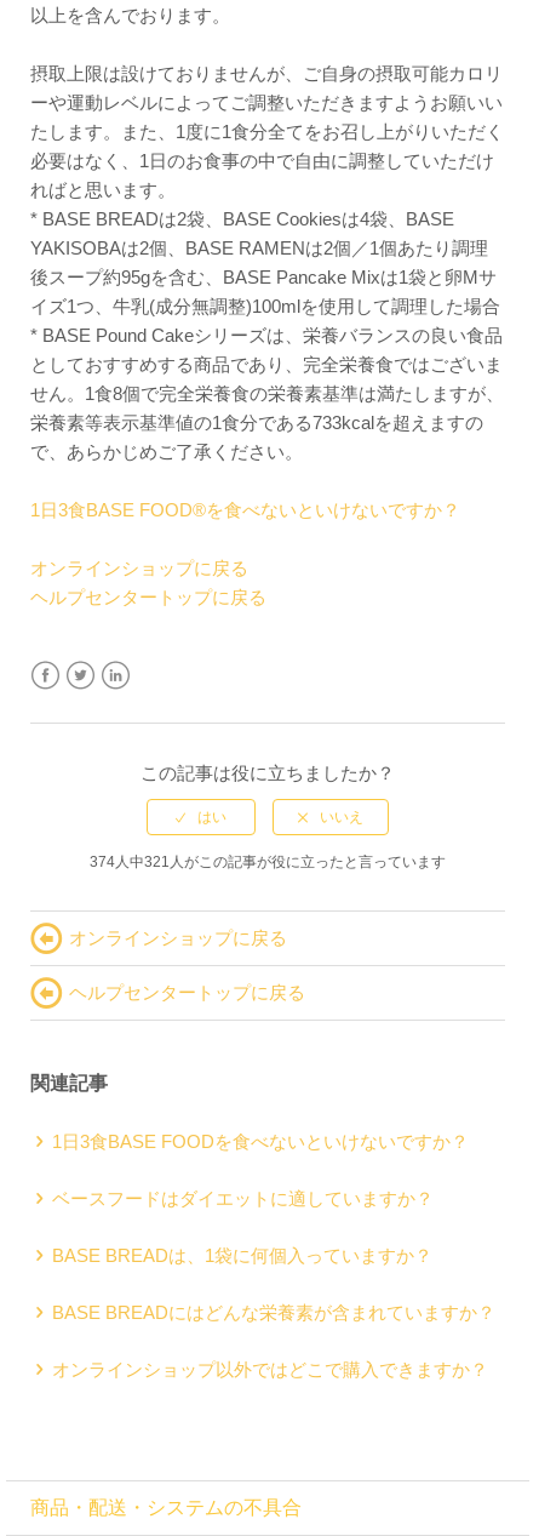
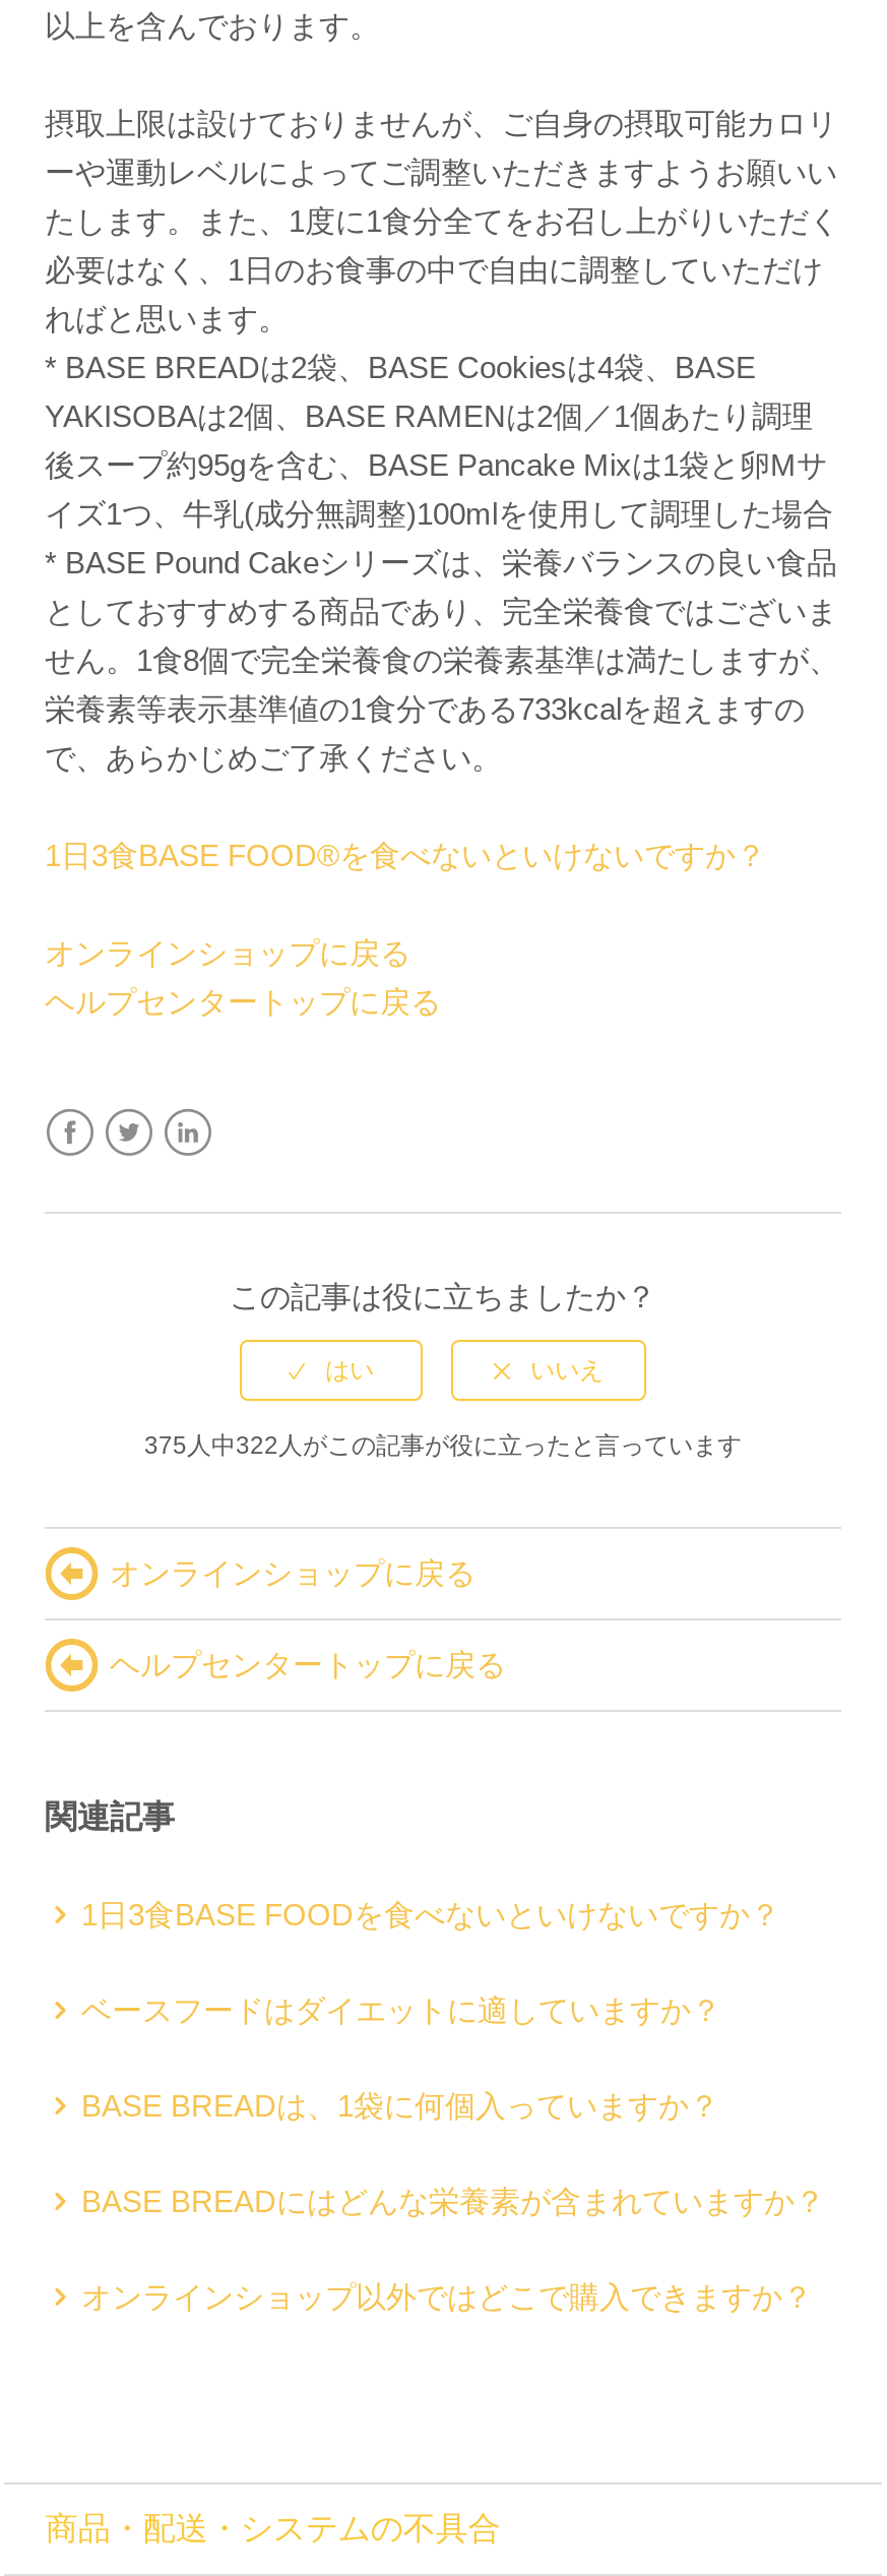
- 374人中321人がこの記事が役に立ったと言っています
+ 375人中322人がこの記事が役に立ったと言っています
